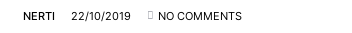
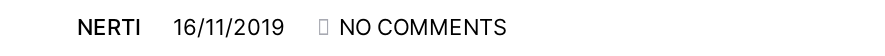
- NERTI 22/10/2019 NO COMMENTS
+ NERTI 16/11/2019 NO COMMENTS
